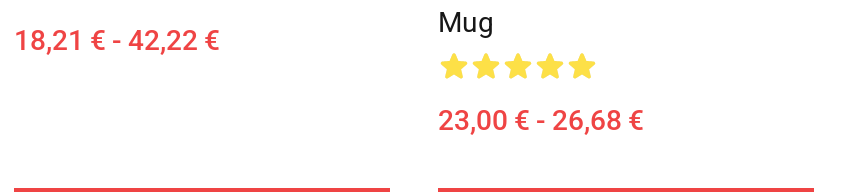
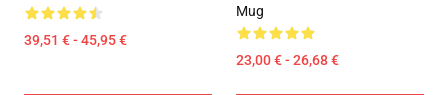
- 18,21 € - 42,22 €
+ 39,51 € - 45,95 €
